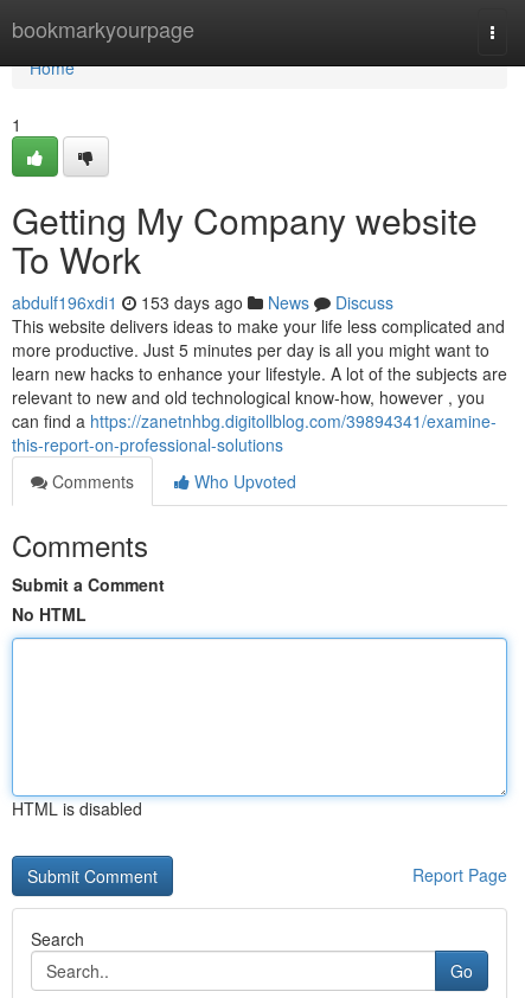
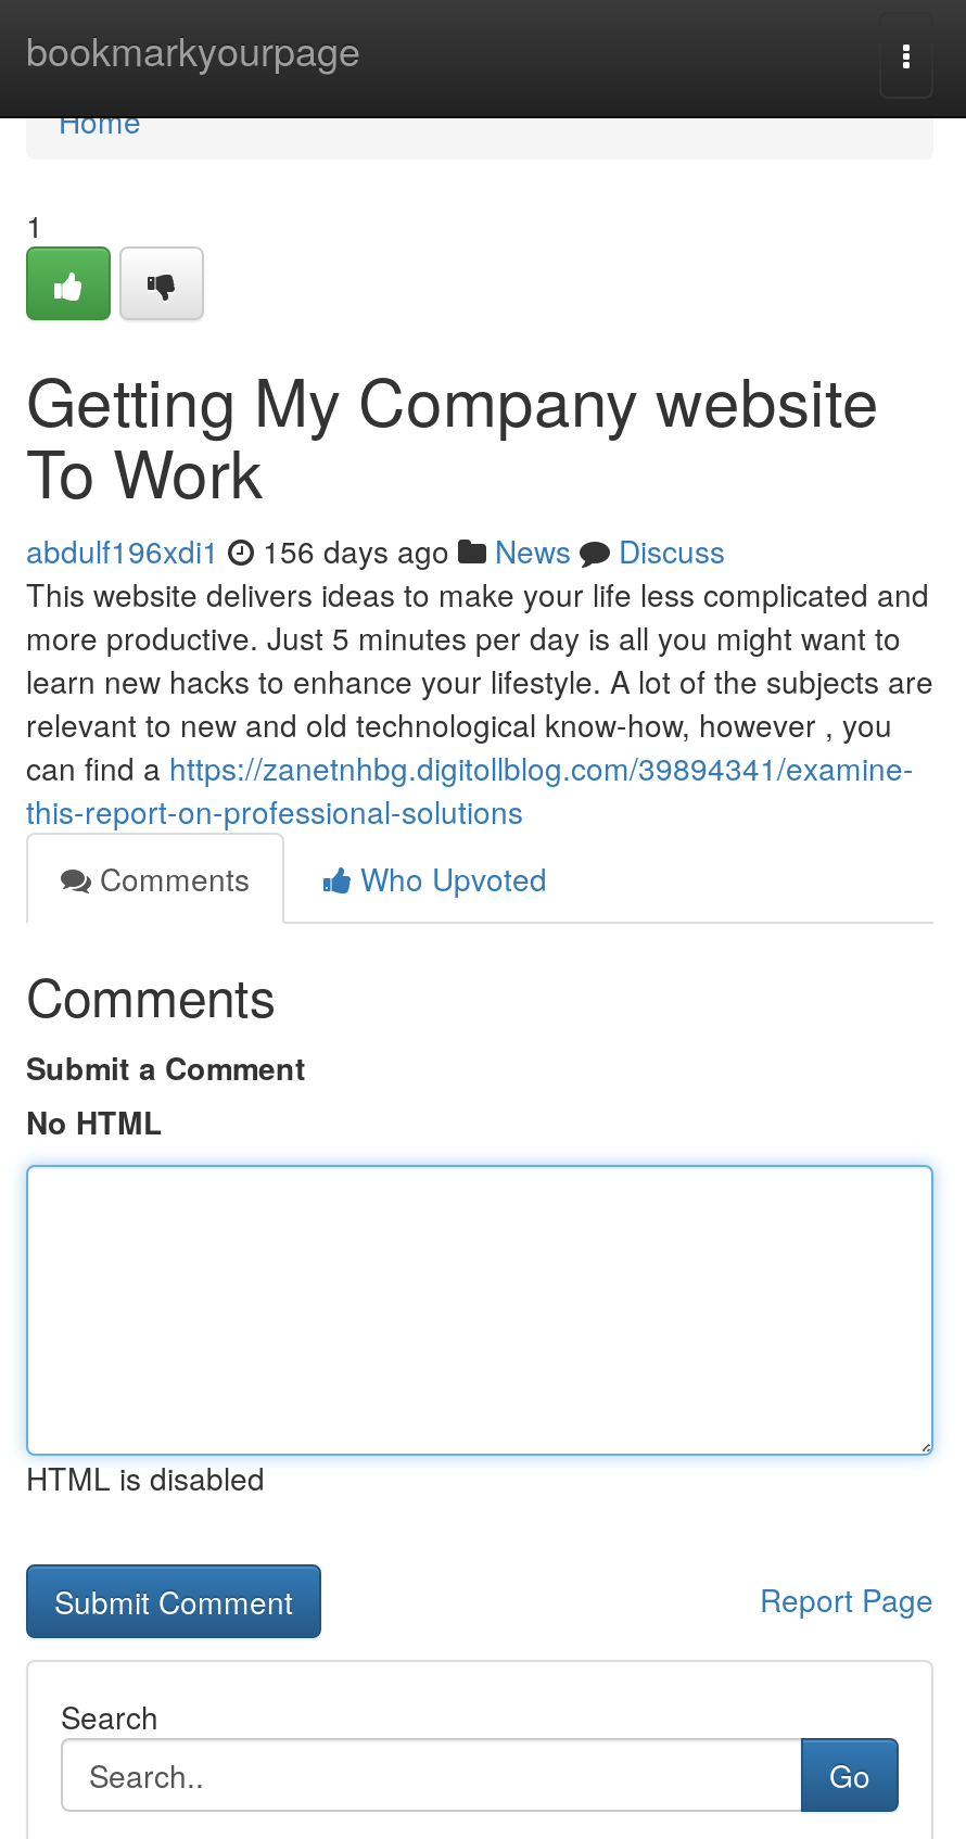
- abdulf196xdi1 153 days ago News Discuss
+ abdulf196xdi1 156 days ago News Discuss
